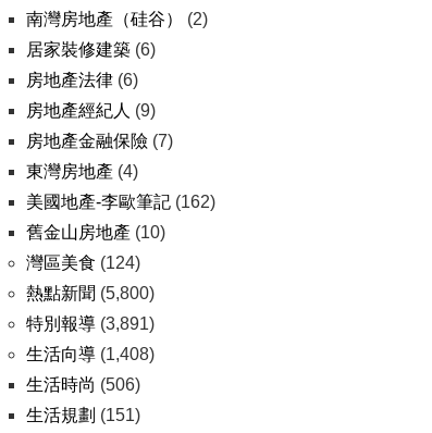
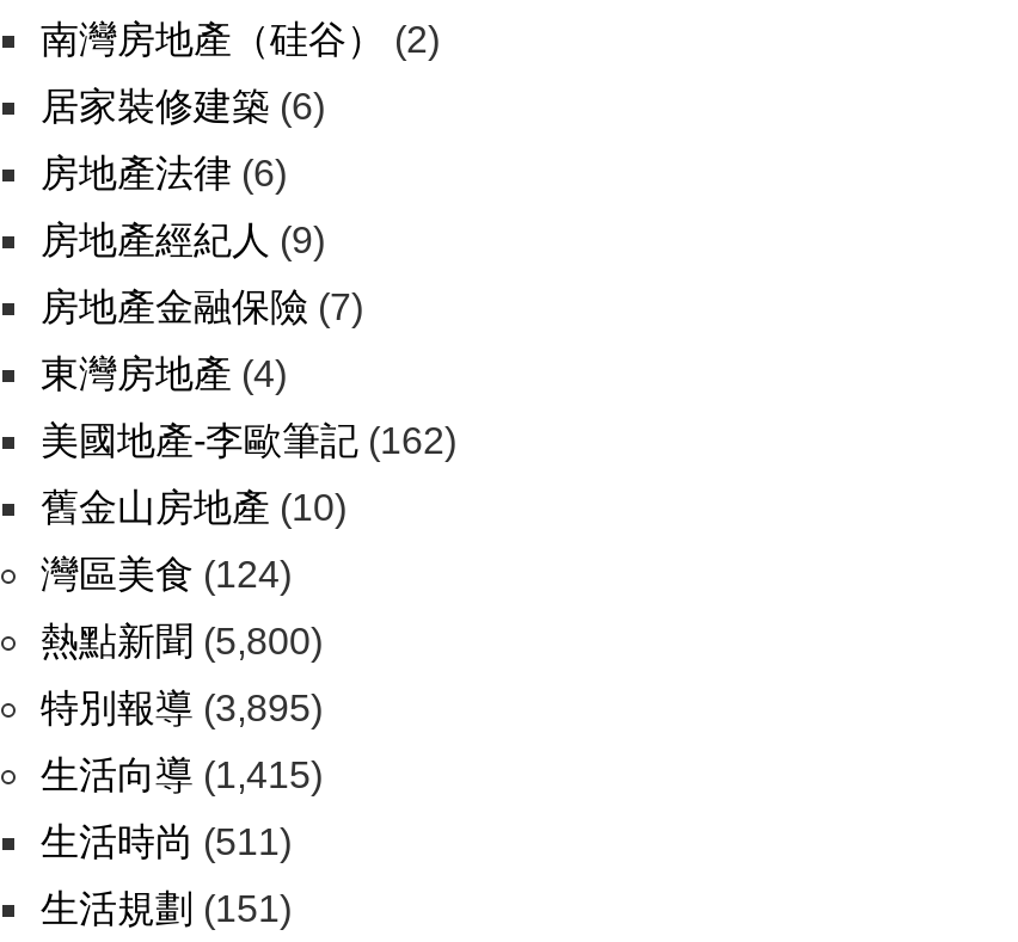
- 特別報導(3,891)
+ 特別報導(3,895)

- 生活向導(1,408)
+ 生活向導(1,415)

- 生活時尚(506)
+ 生活時尚(511)
